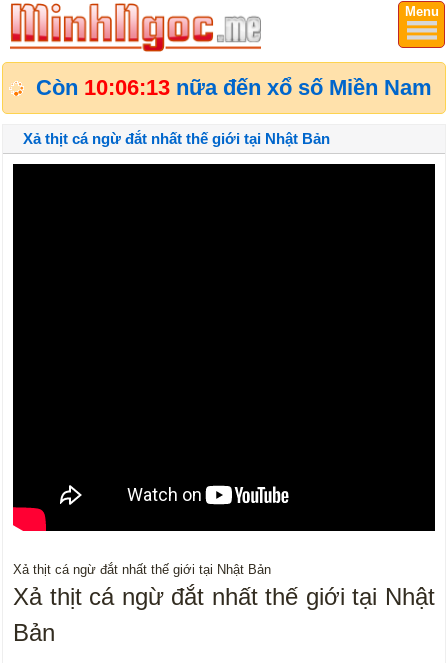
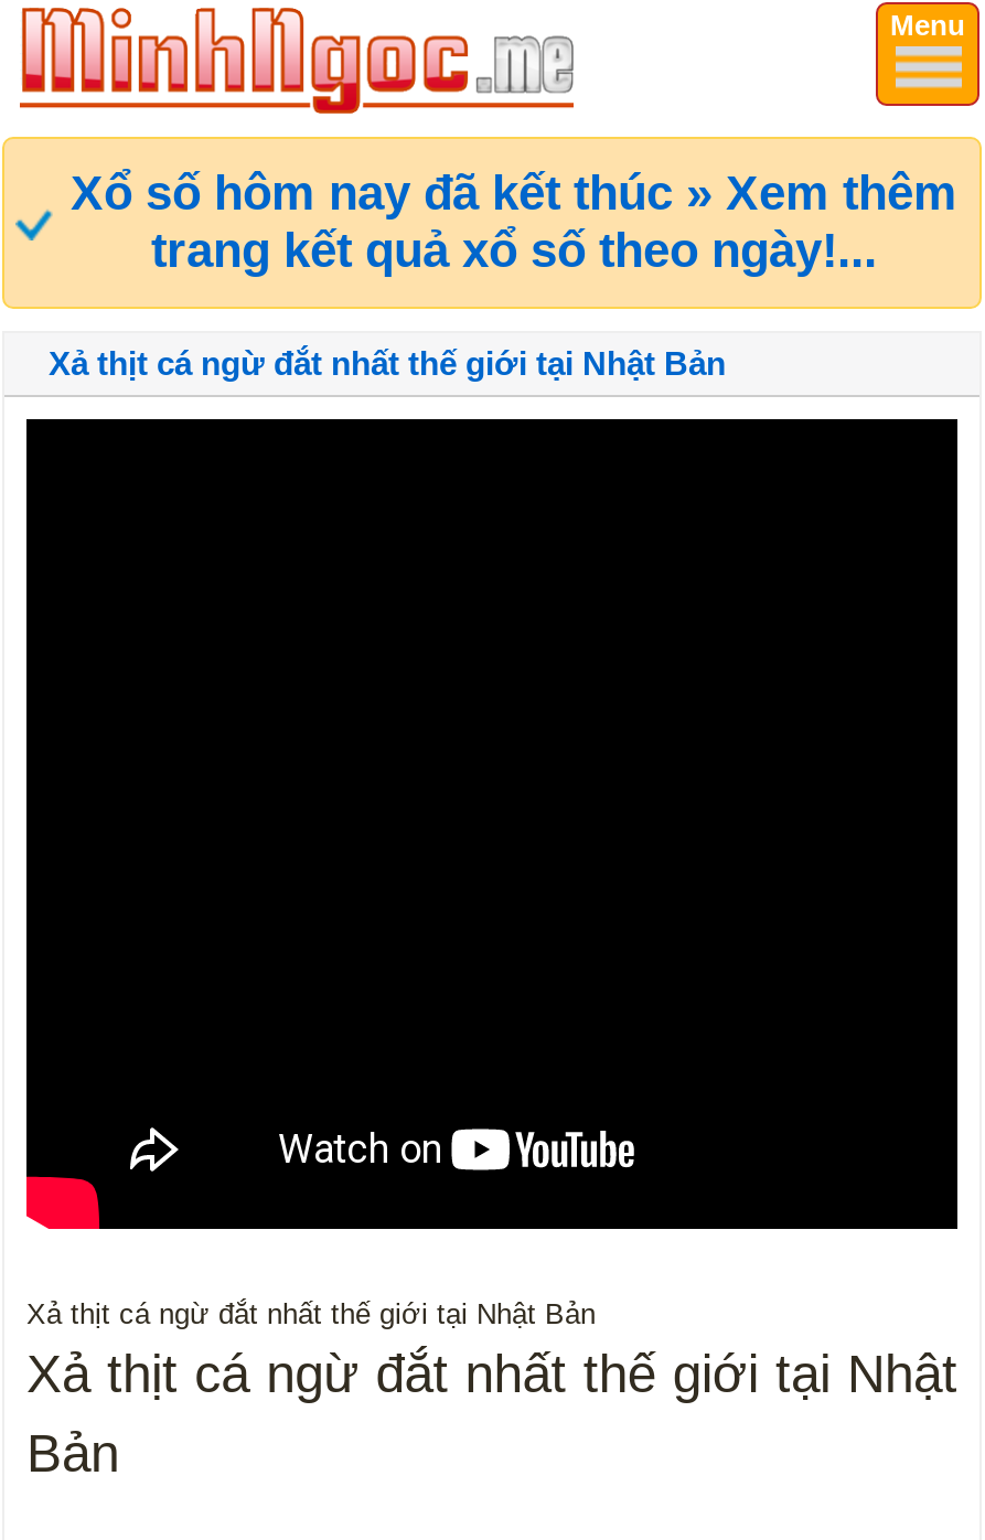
- Còn 10:06:13 nữa đến xổ số Miền Nam
+ Xổ số hôm nay đã kết thúc » Xem thêm
+ trang kết quả xổ số theo ngày!...
